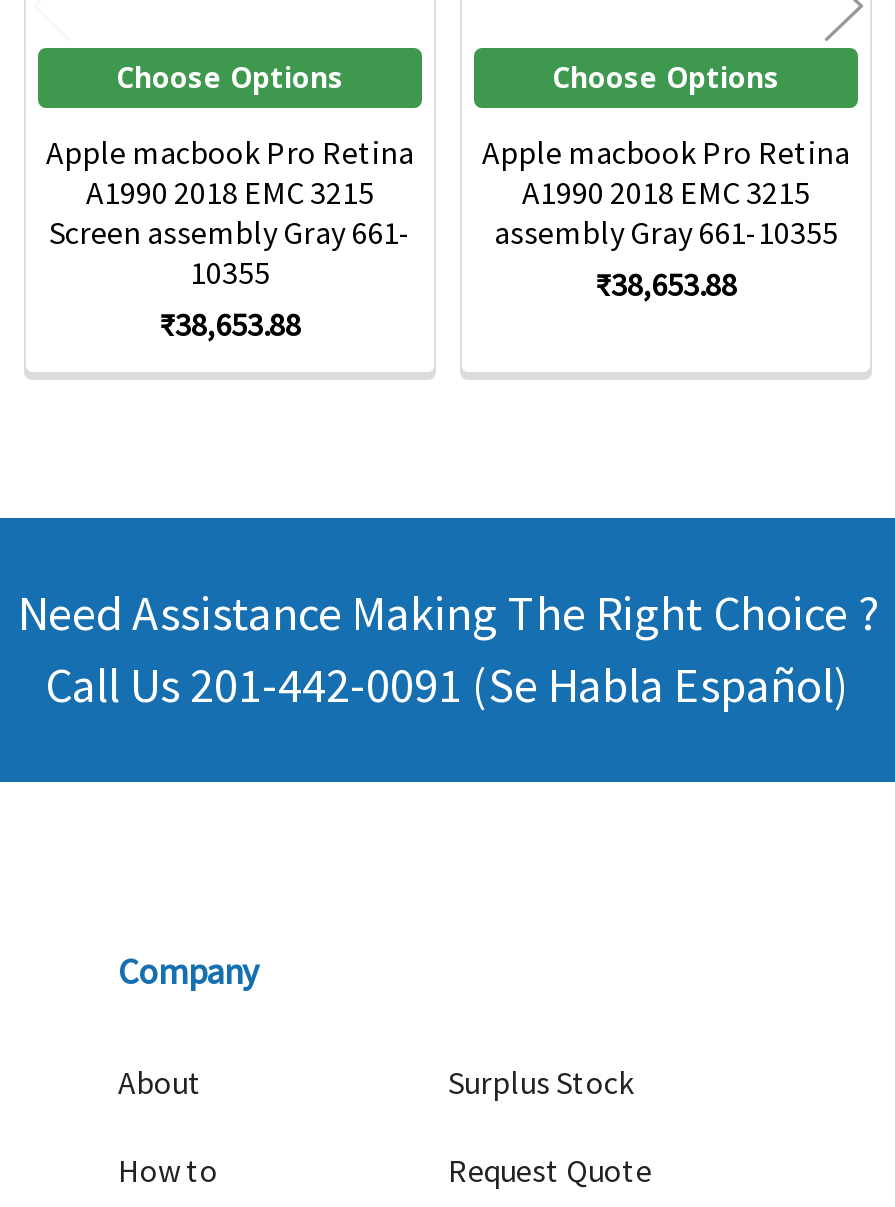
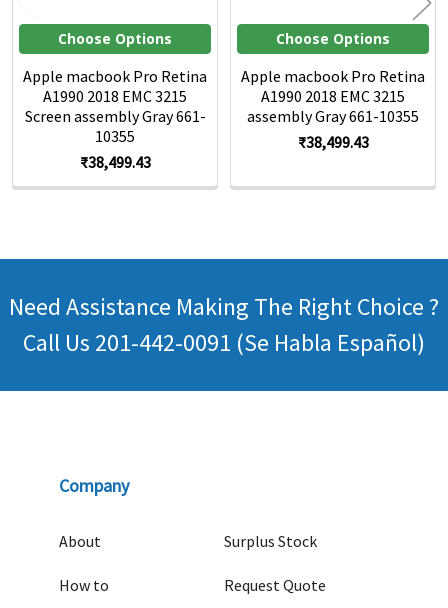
- ₹38,653.88
+ ₹38,499.43

- ₹38,653.88
+ ₹38,499.43
